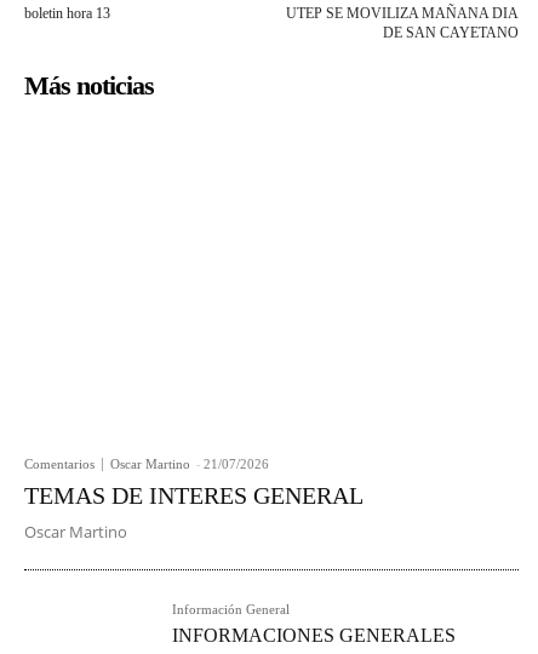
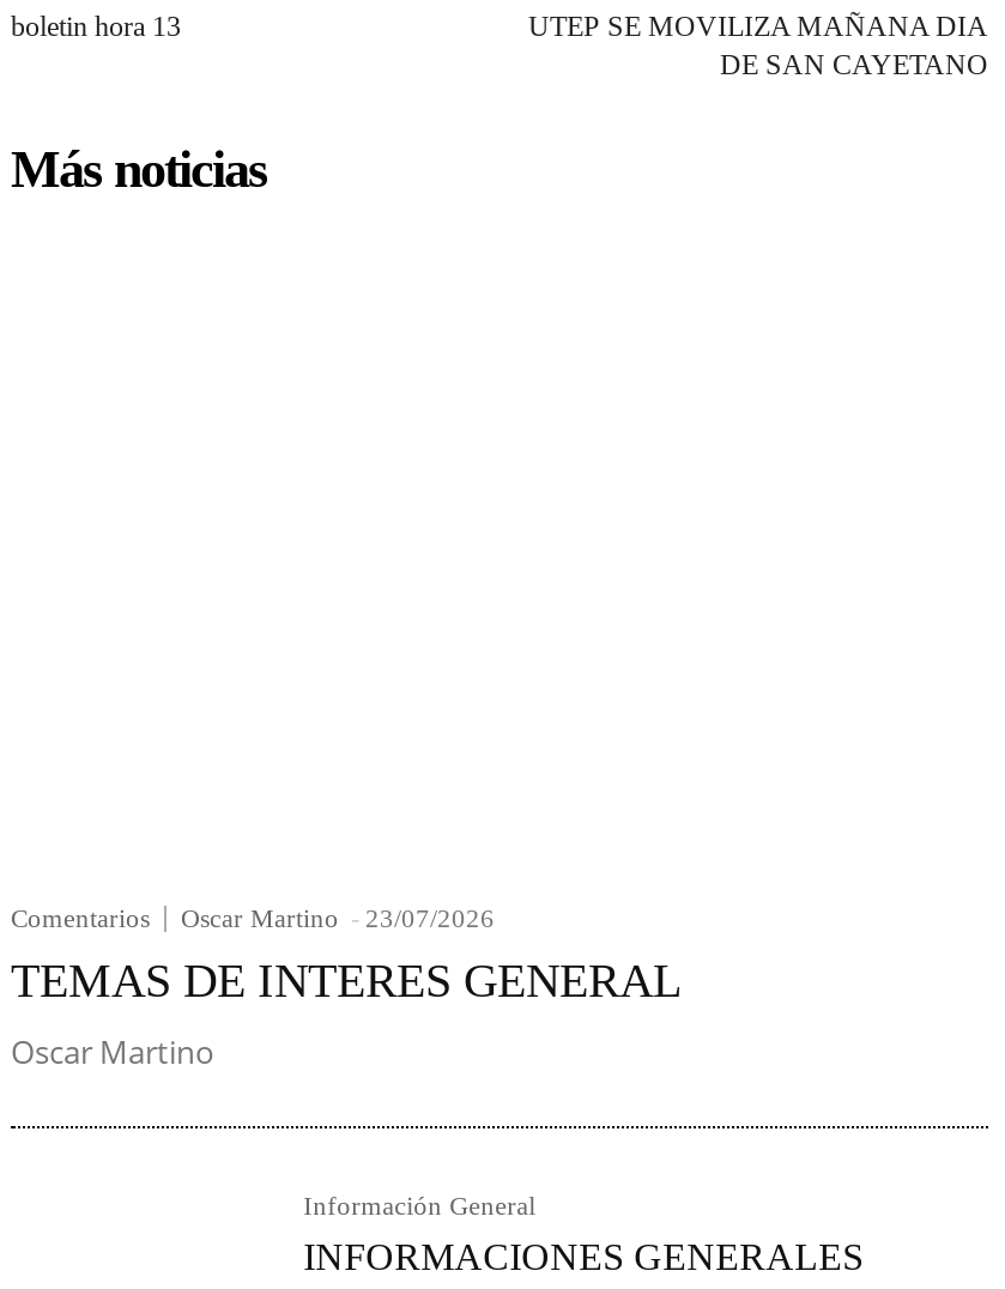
- Oscar Martino - 21/07/2026
+ Oscar Martino - 23/07/2026
